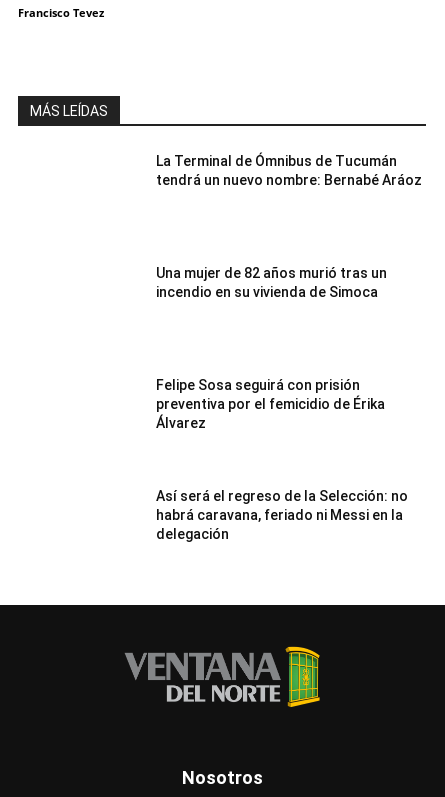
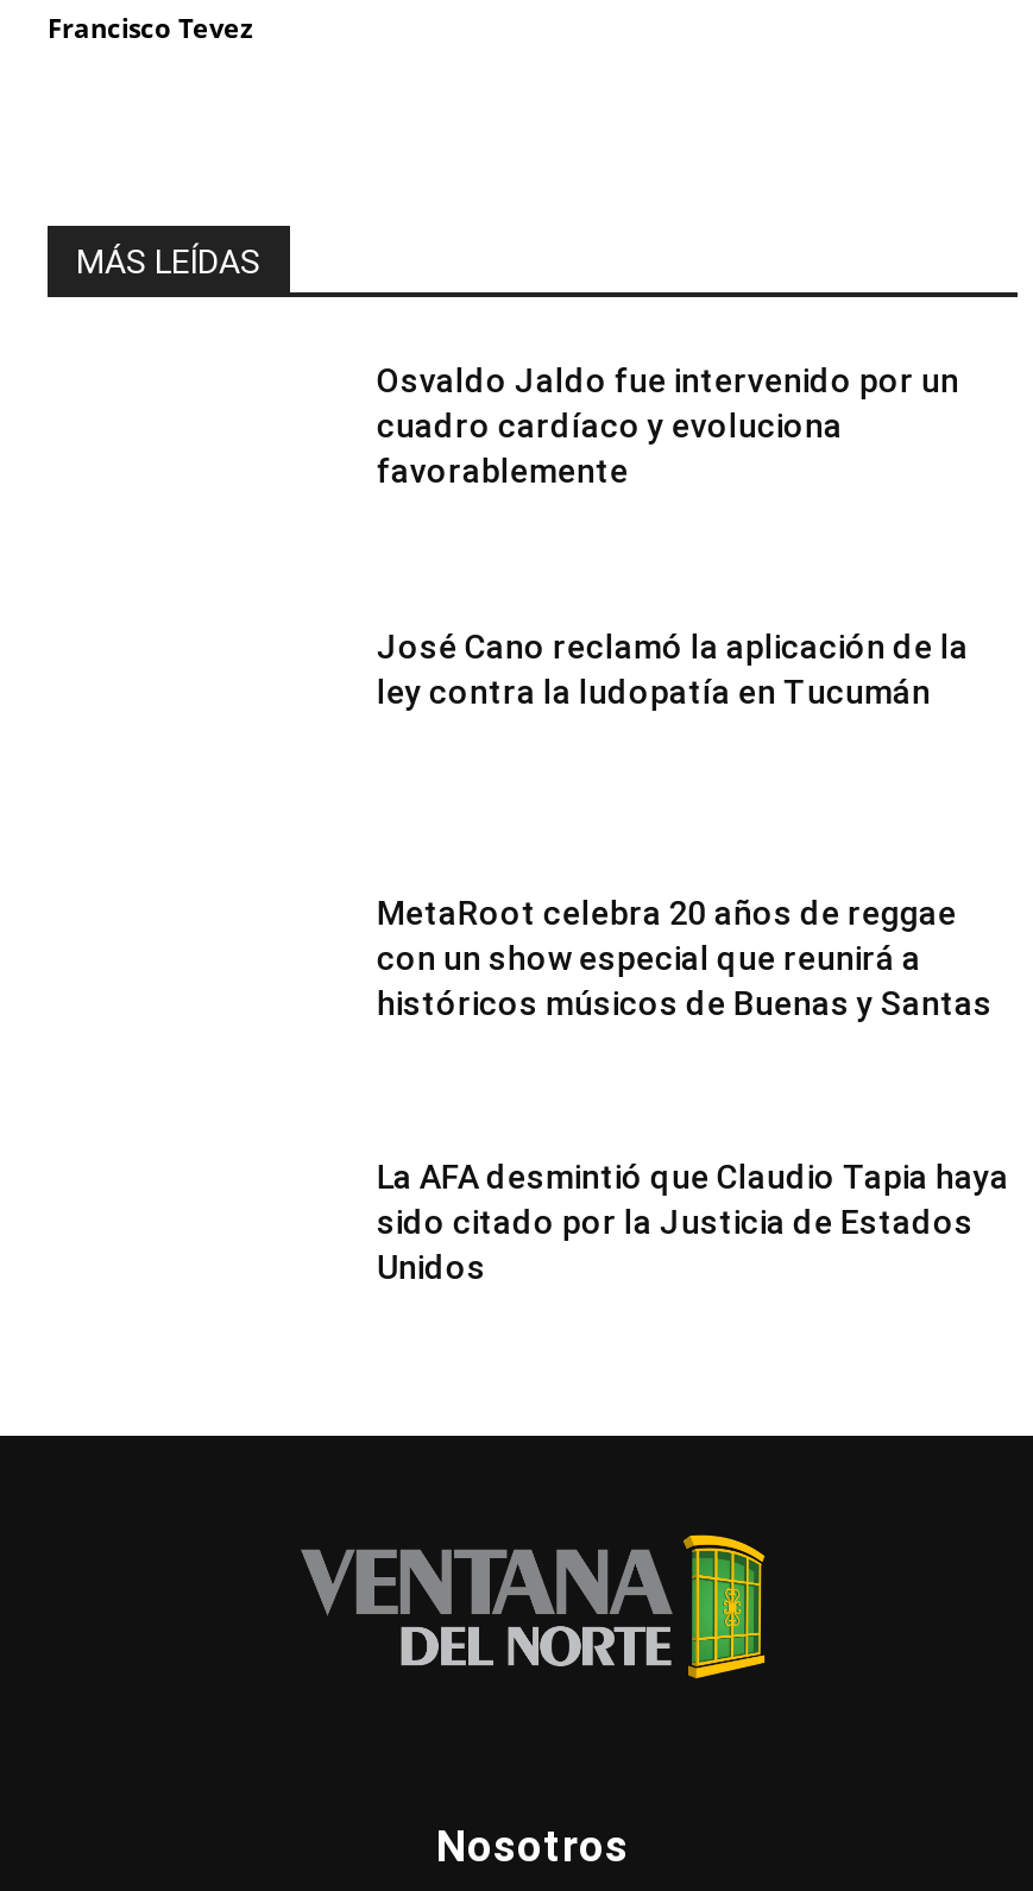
- La Terminal de Ómnibus de Tucumán
- tendrá un nuevo nombre: Bernabé Aráoz
+ Osvaldo Jaldo fue intervenido por un
+ cuadro cardíaco y evoluciona
+ favorablemente

- Una mujer de 82 años murió tras un
- incendio en su vivienda de Simoca
+ José Cano reclamó la aplicación de la
+ ley contra la ludopatía en Tucumán

- Felipe Sosa seguirá con prisión
- preventiva por el femicidio de Érika
- Álvarez
+ MetaRoot celebra 20 años de reggae
+ con un show especial que reunirá a
+ históricos músicos de Buenas y Santas

- Así será el regreso de la Selección: no
- habrá caravana, feriado ni Messi en la
- delegación
+ La AFA desmintió que Claudio Tapia haya
+ sido citado por la Justicia de Estados
+ Unidos
